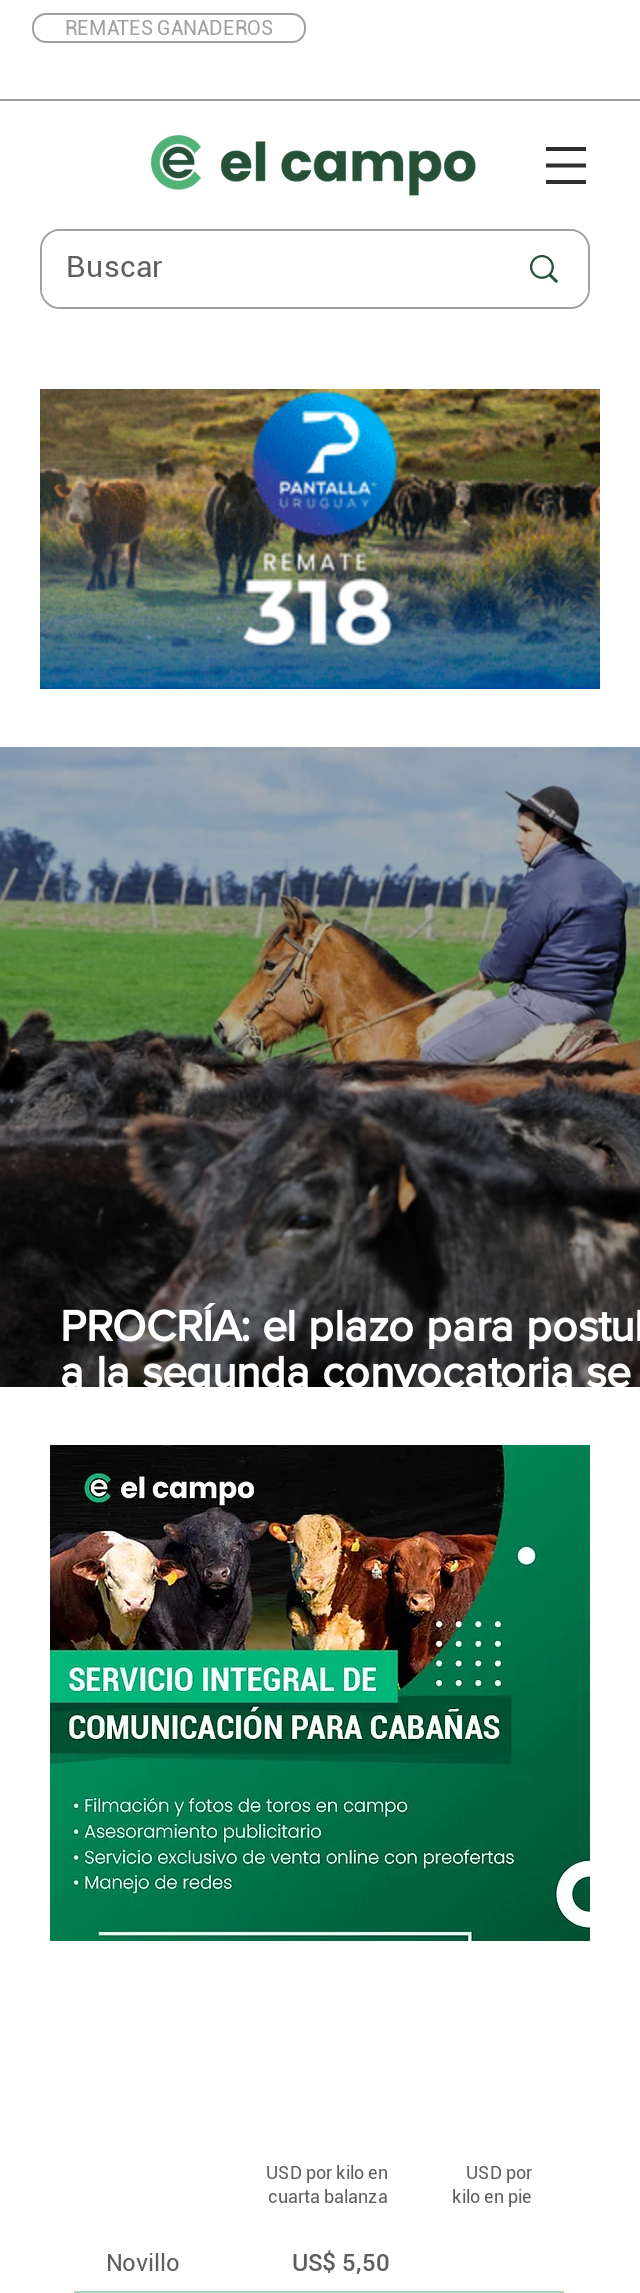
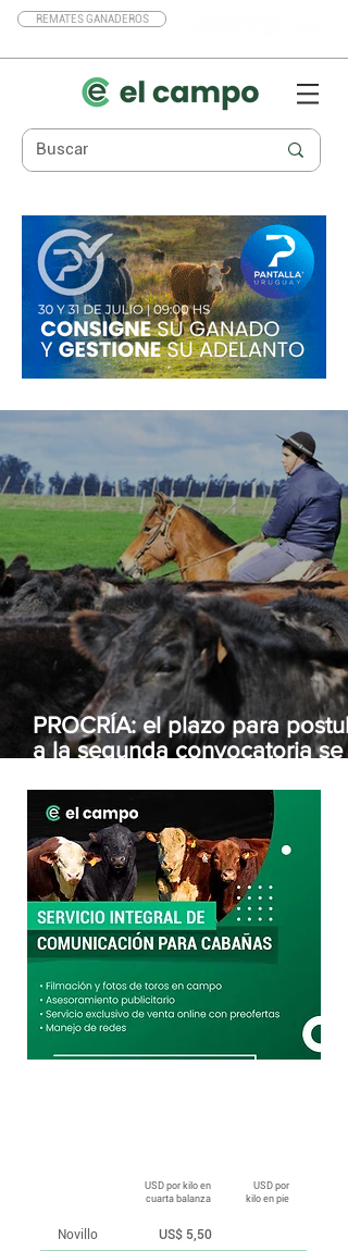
- [image]
+ [image]
